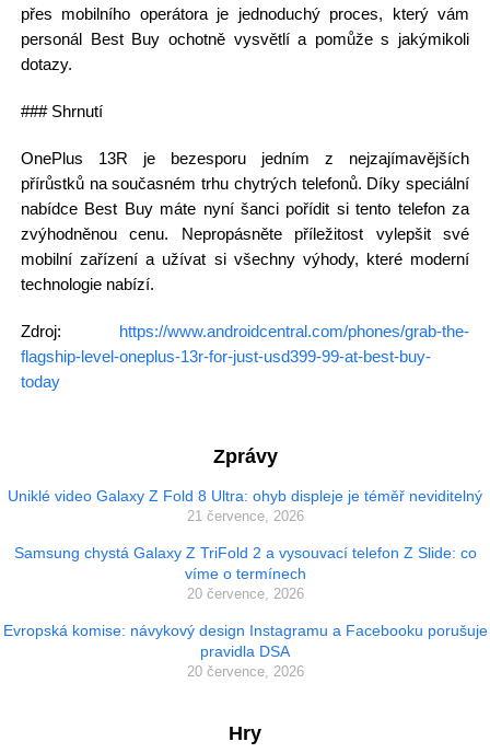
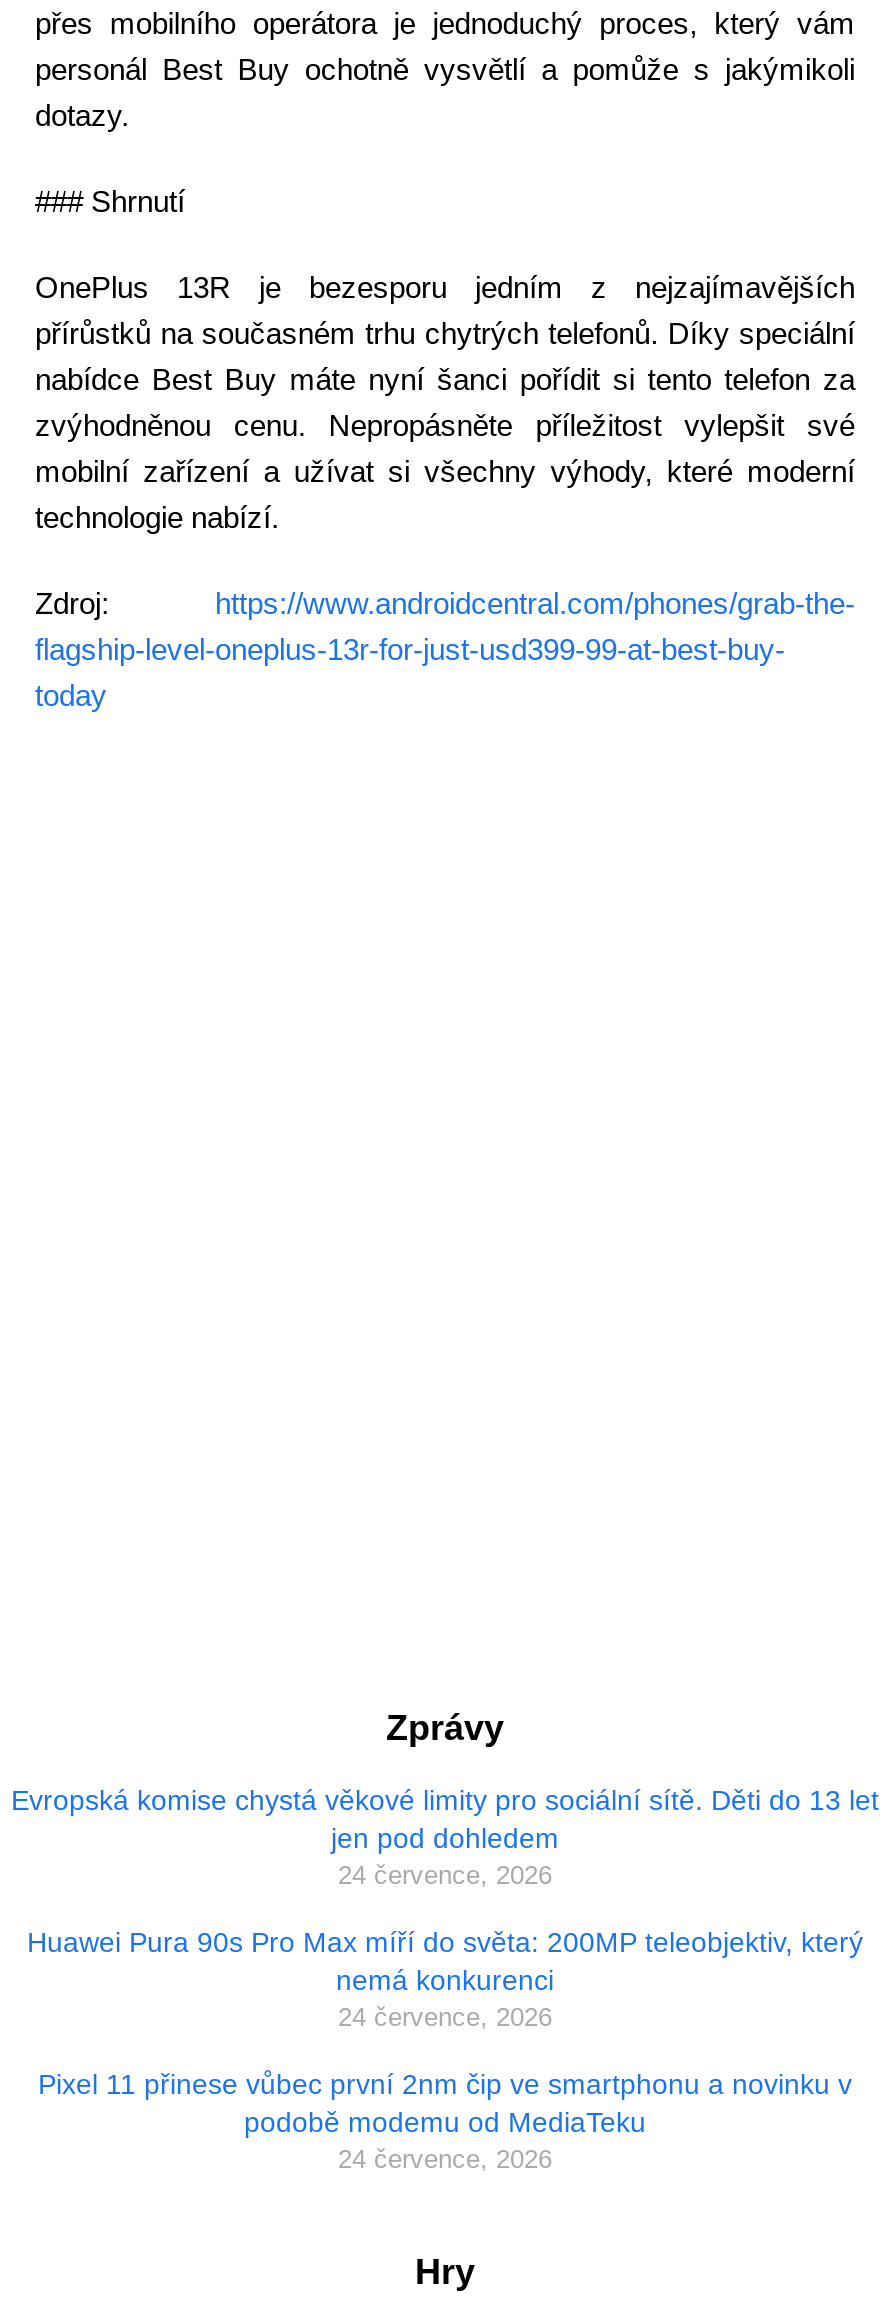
- Uniklé video Galaxy Z Fold 8 Ultra: ohyb displeje je téměř neviditelný
- 21 července, 2026
+ Evropská komise chystá věkové limity pro sociální sítě. Děti do 13 let
+ jen pod dohledem
+ 24 července, 2026

- Samsung chystá Galaxy Z TriFold 2 a vysouvací telefon Z Slide: co
- víme o termínech
- 20 července, 2026
+ Huawei Pura 90s Pro Max míří do světa: 200MP teleobjektiv, který
+ nemá konkurenci
+ 24 července, 2026

- Evropská komise: návykový design Instagramu a Facebooku porušuje
- pravidla DSA
- 20 července, 2026
+ Pixel 11 přinese vůbec první 2nm čip ve smartphonu a novinku v
+ podobě modemu od MediaTeku
+ 24 července, 2026
